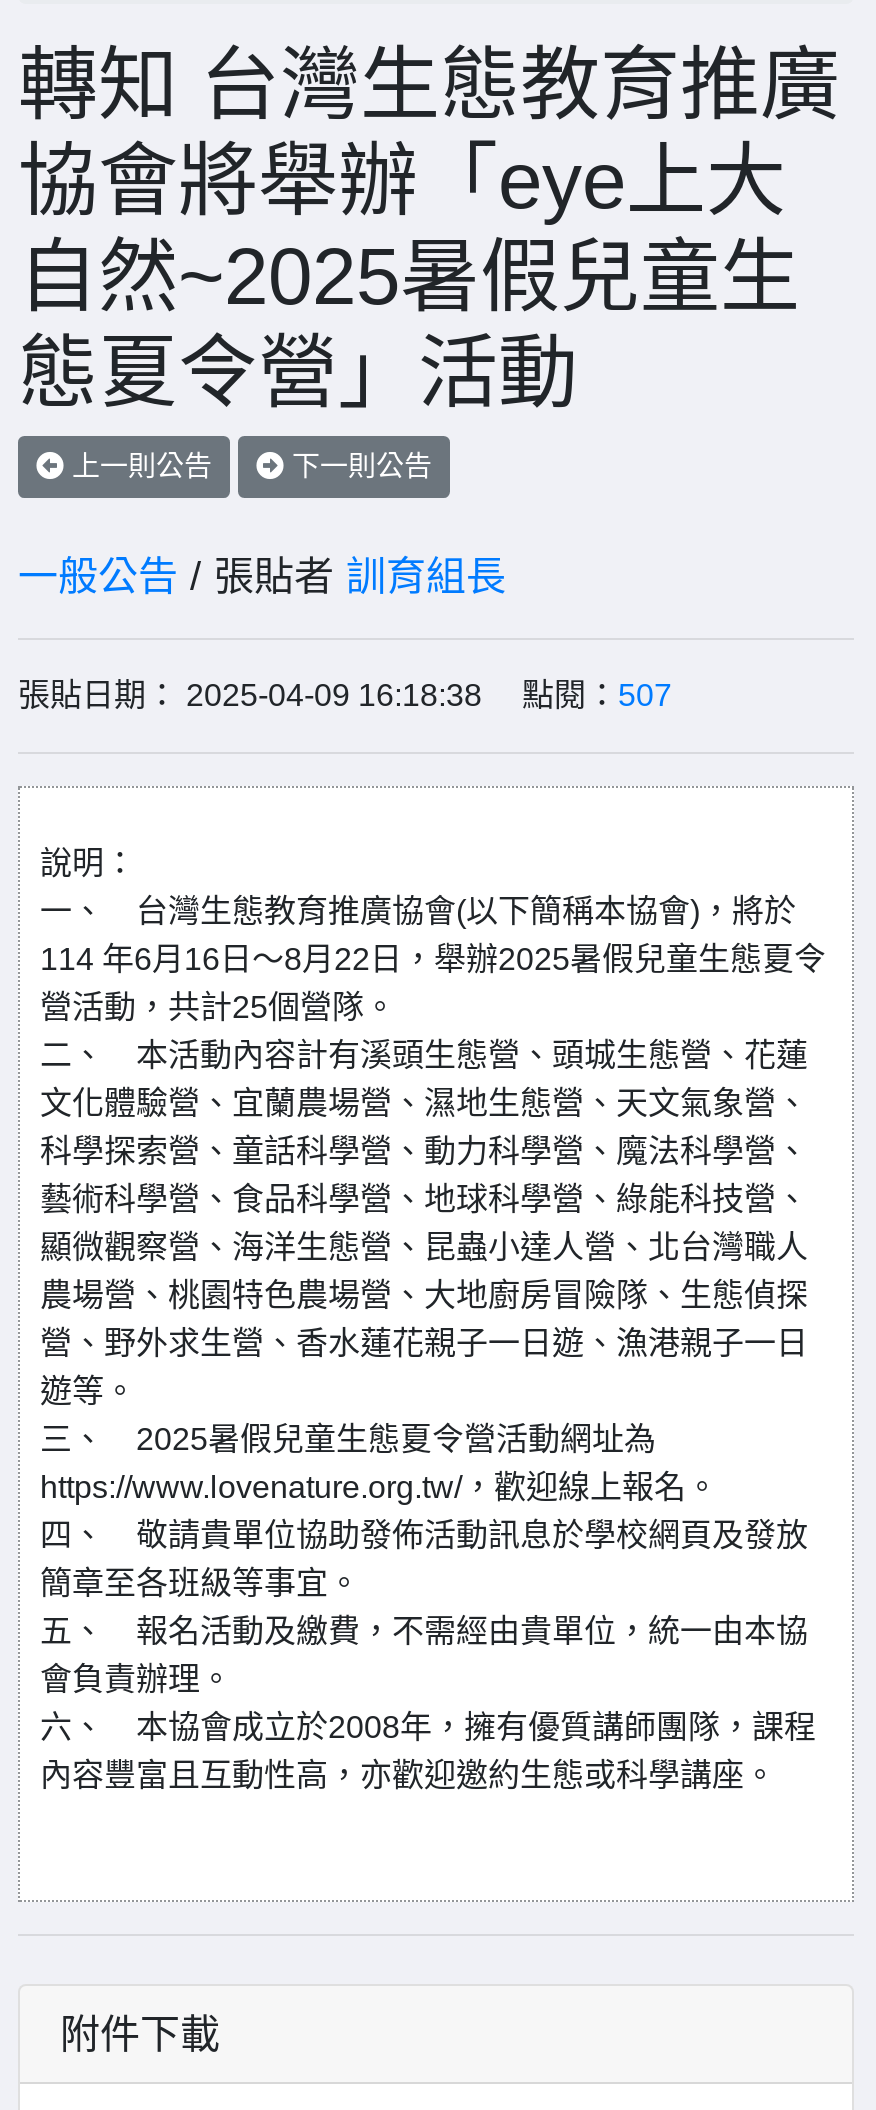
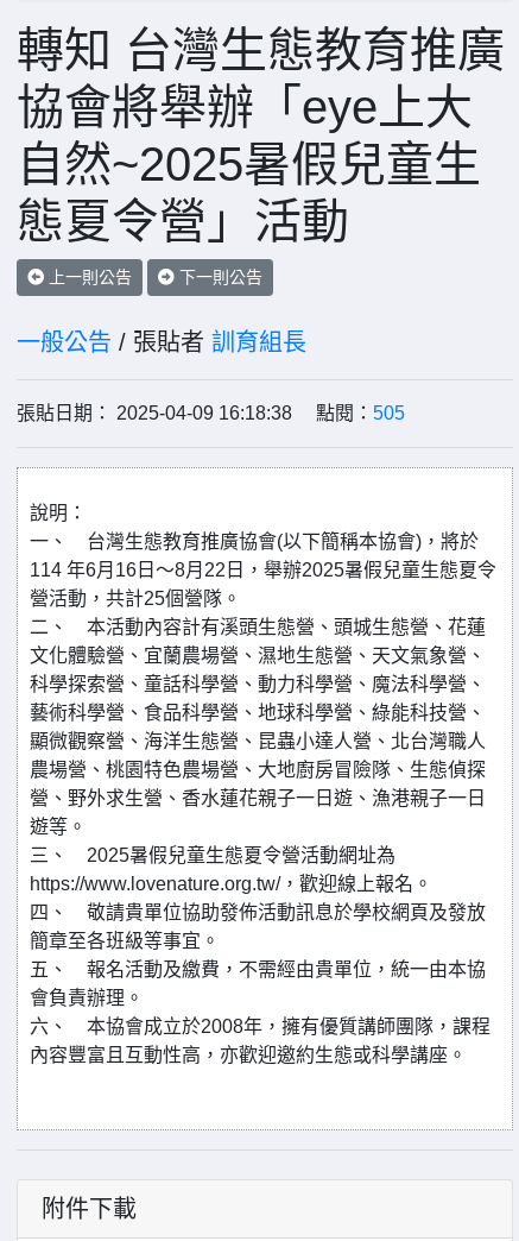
- 張貼日期： 2025-04-09 16:18:38 點閱：507
+ 張貼日期： 2025-04-09 16:18:38 點閱：505
